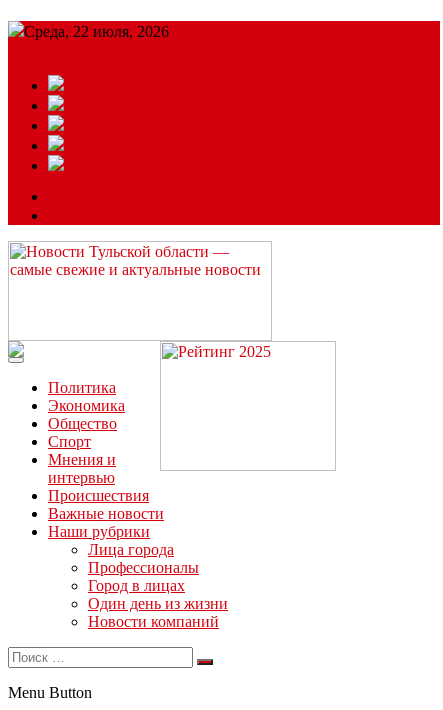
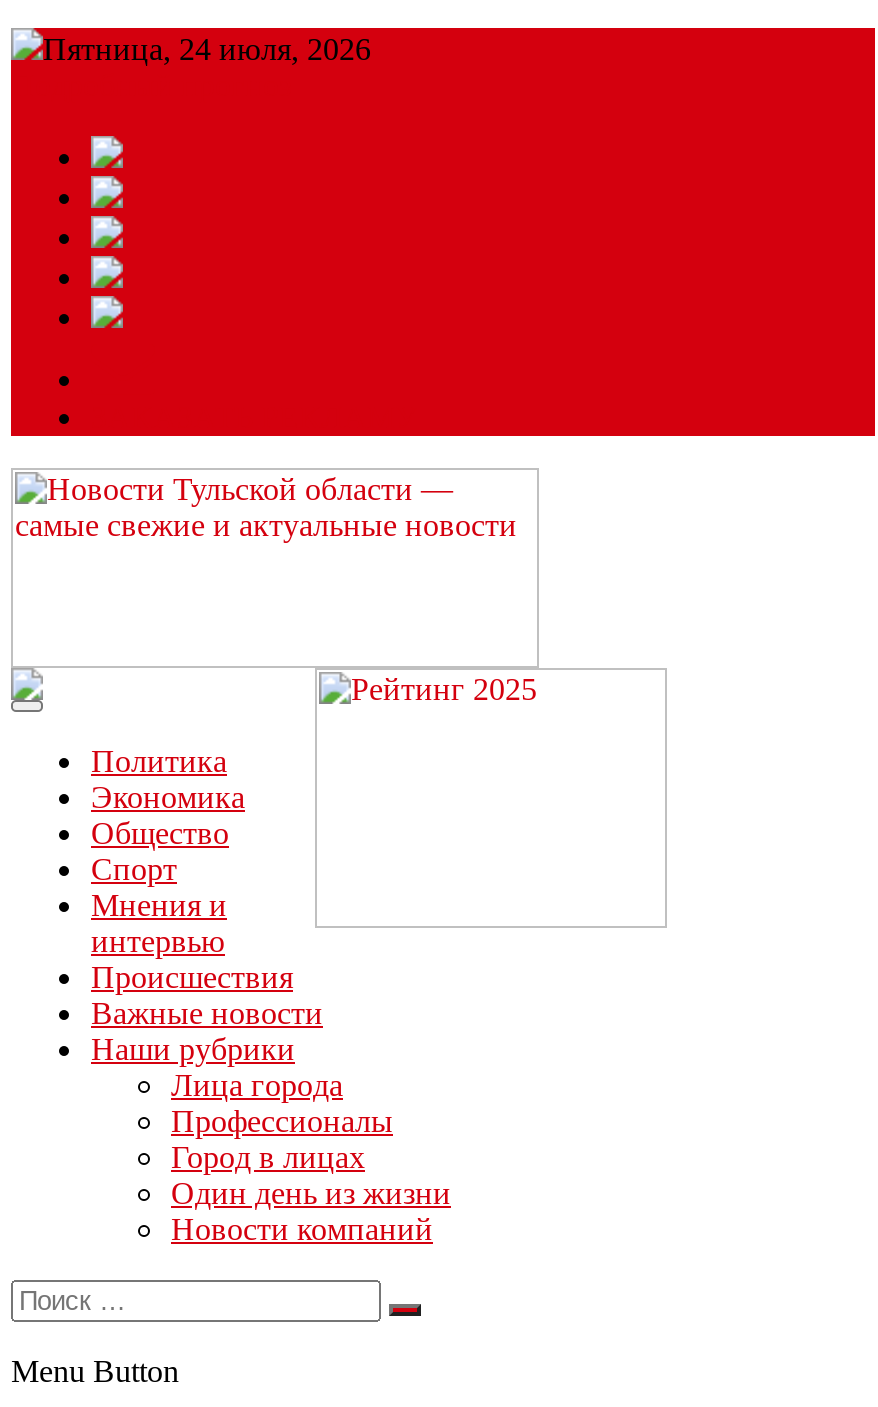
- Среда, 22 июля, 2026
+ Пятница, 24 июля, 2026
